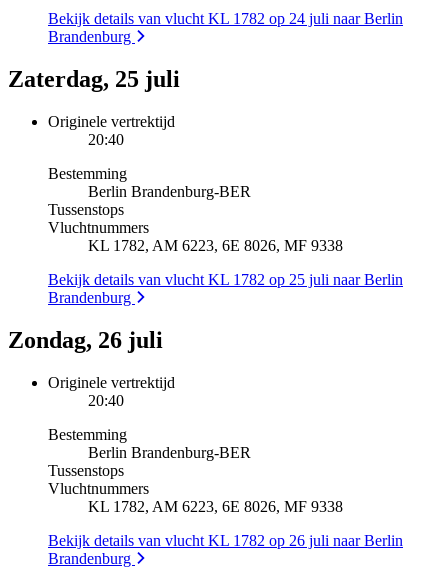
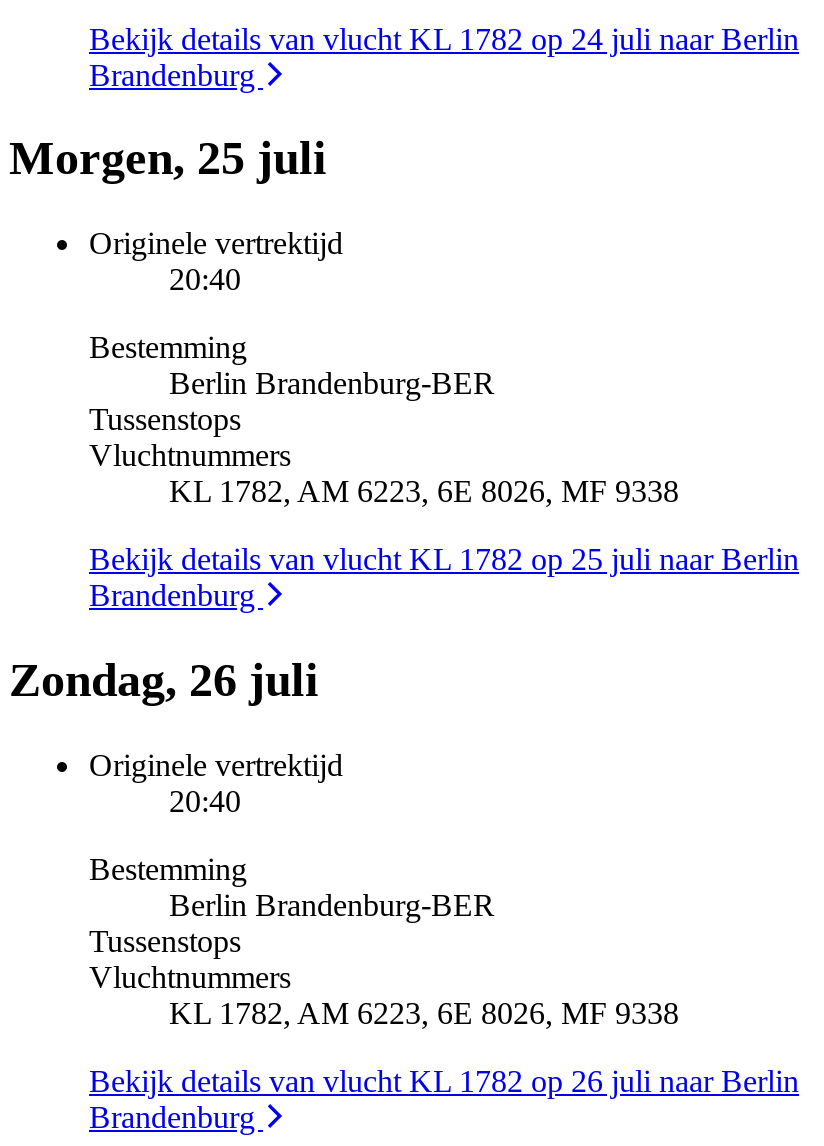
- Zaterdag, 25 juli
+ Morgen, 25 juli
